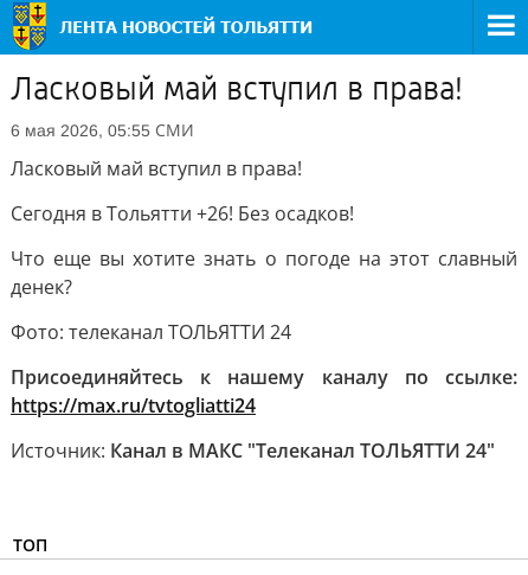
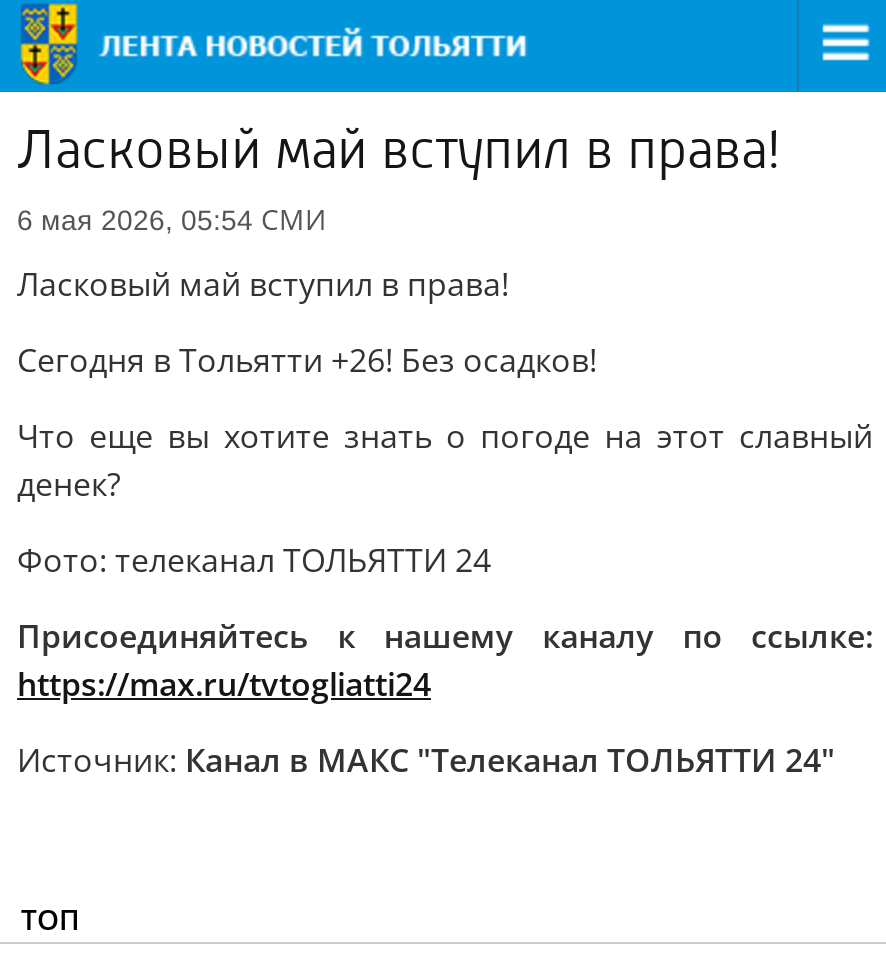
- 6 мая 2026, 05:55 СМИ
+ 6 мая 2026, 05:54 СМИ
